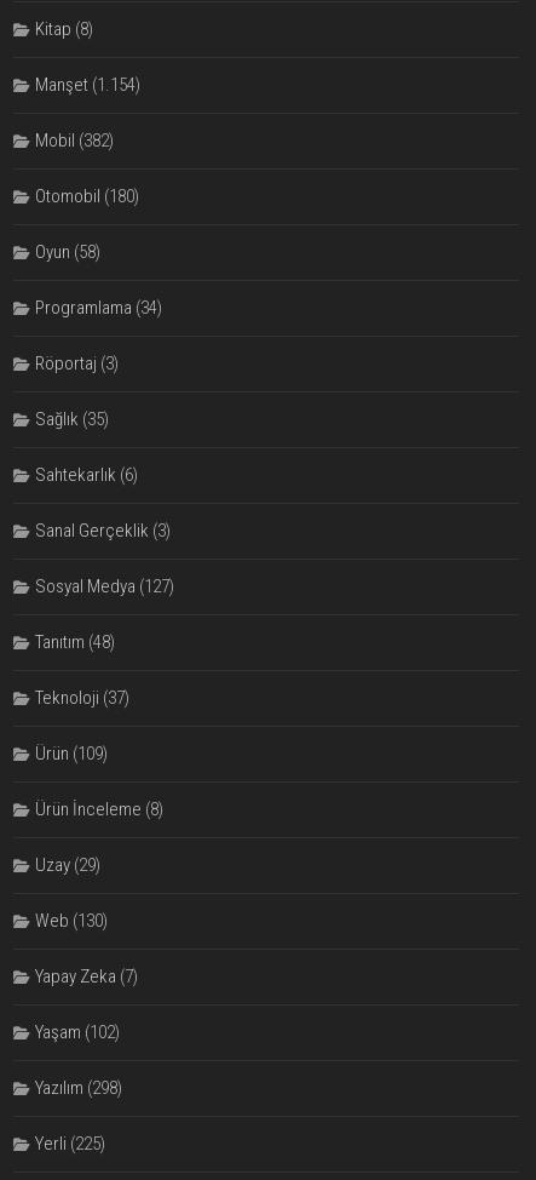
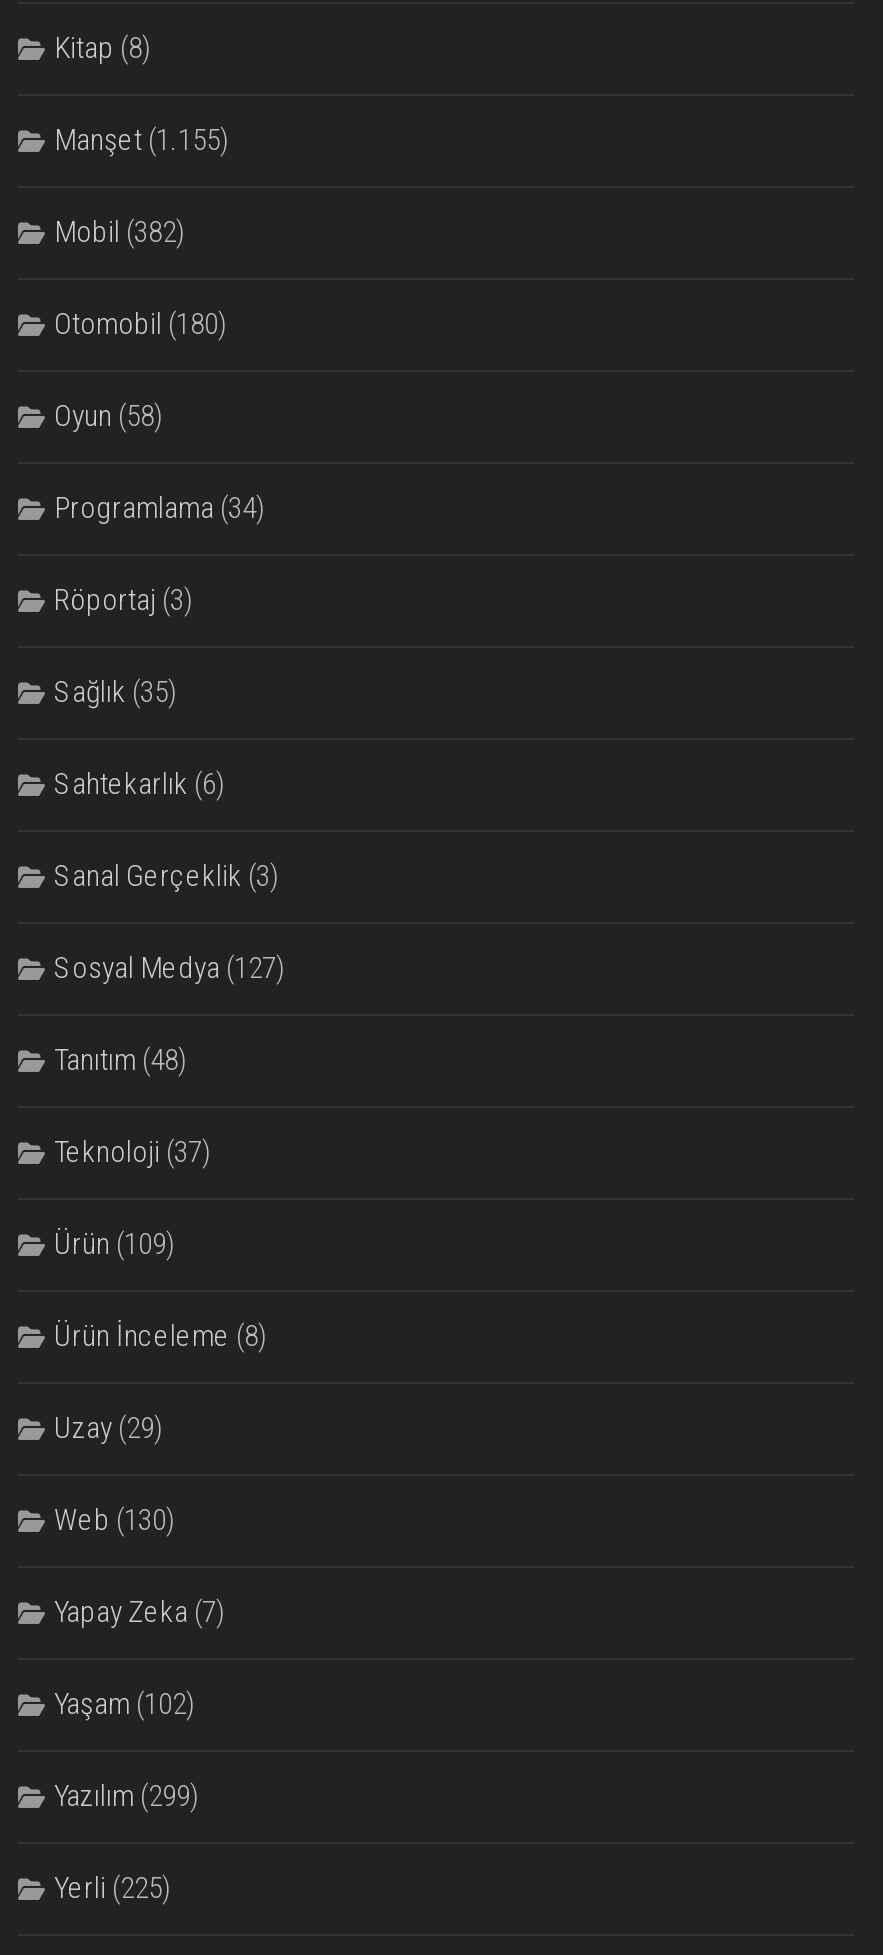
- Manşet (1.154)
+ Manşet (1.155)

- Yazılım (298)
+ Yazılım (299)
